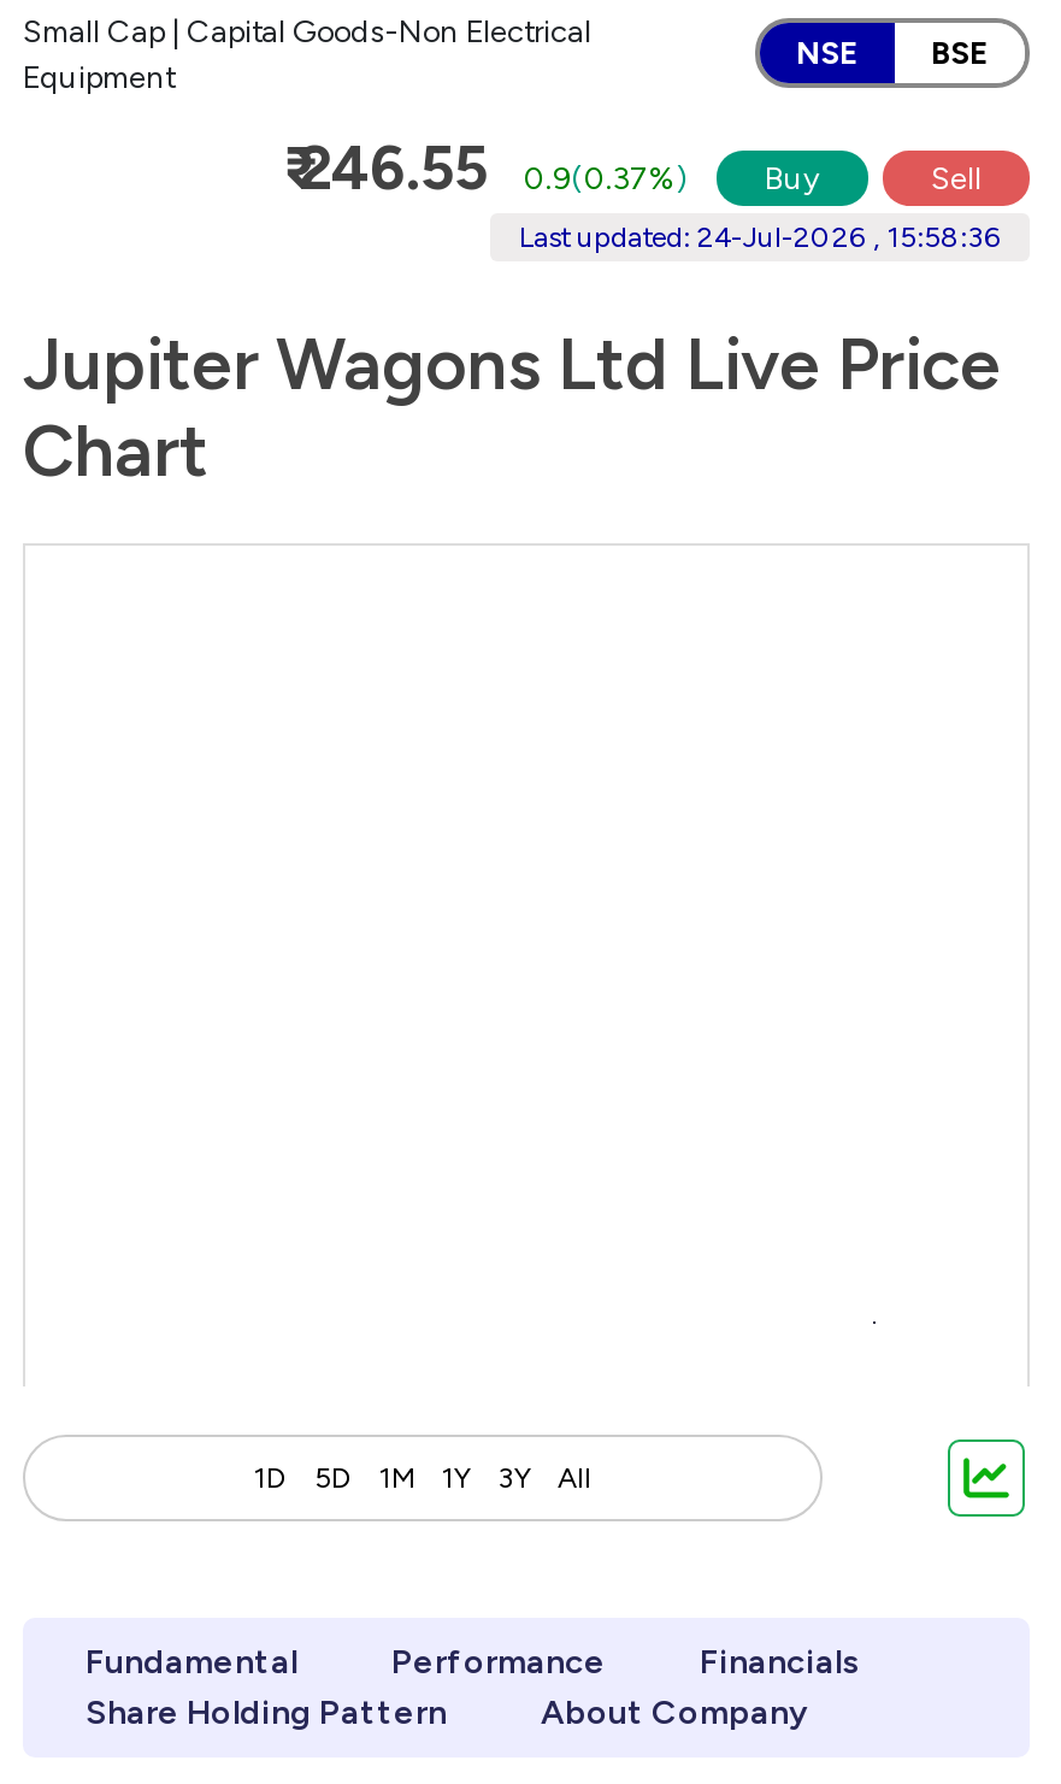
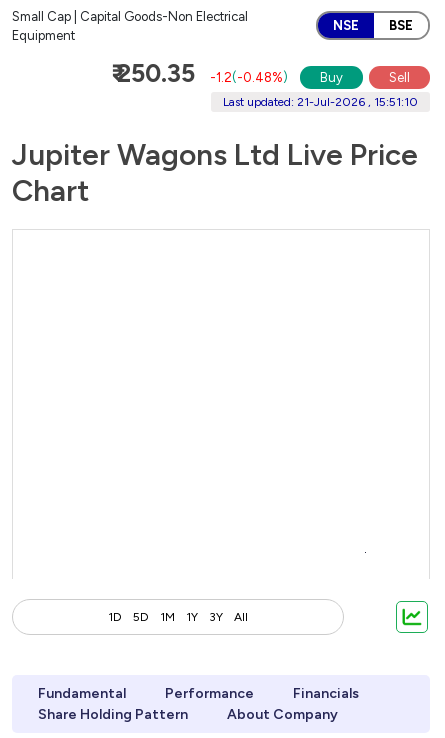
- ₹ 246.55
+ ₹ 250.35

- 0.9(0.37%)
+ -1.2(-0.48%)

- Last updated: 24-Jul-2026 , 15:58:36
+ Last updated: 21-Jul-2026 , 15:51:10
